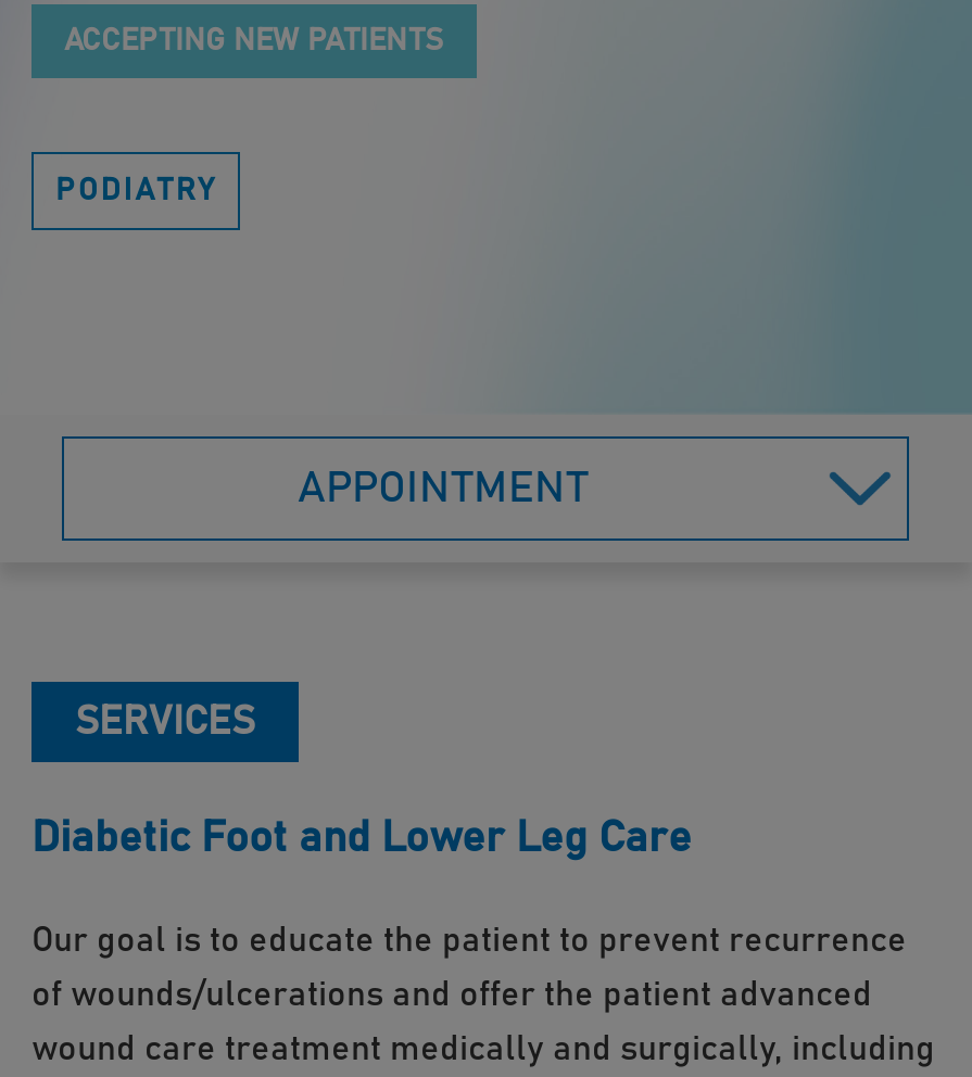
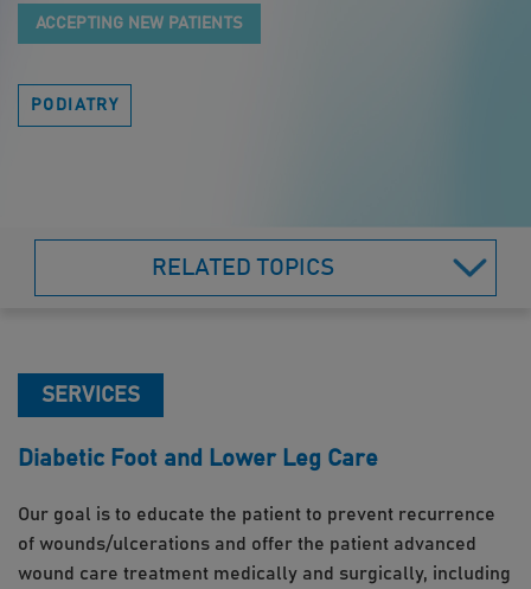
- APPOINTMENT
+ RELATED TOPICS
